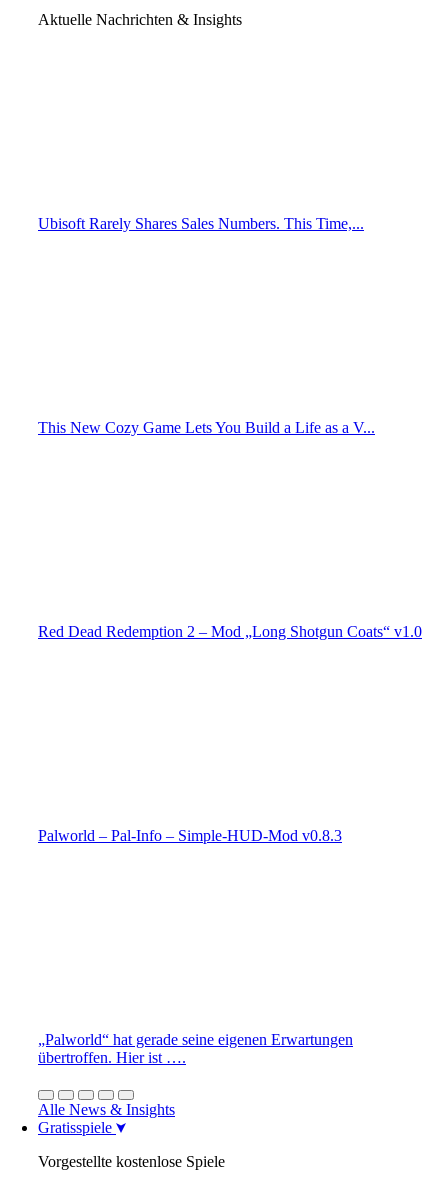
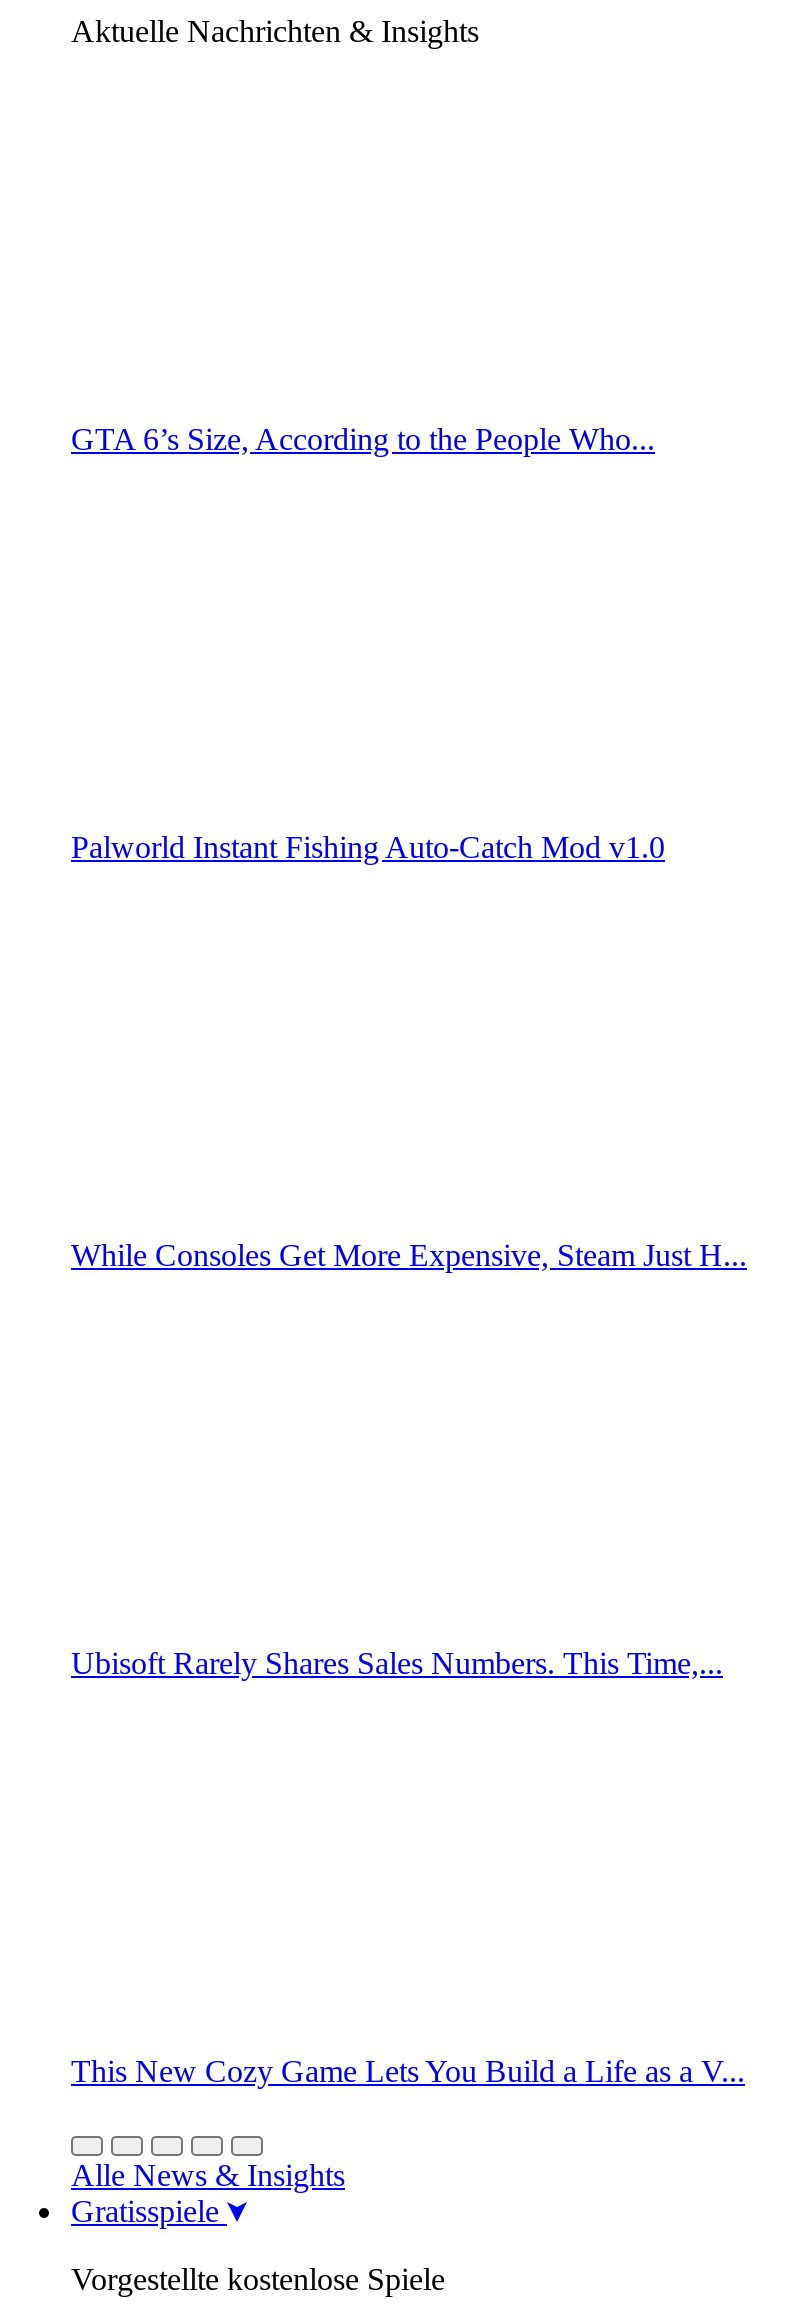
+ GTA 6’s Size, According to the People Who...

+ Palworld Instant Fishing Auto-Catch Mod v1.0

+ While Consoles Get More Expensive, Steam Just H...

moved down: Ubisoft Rarely Shares Sales Numbers. This Time,... | This New Cozy Game Lets You Build a Life as a V...

- Red Dead Redemption 2 – Mod „Long Shotgun Coats“ v1.0

- Palworld – Pal-Info – Simple-HUD-Mod v0.8.3

- „Palworld“ hat gerade seine eigenen Erwartungen
- übertroffen. Hier ist ….
